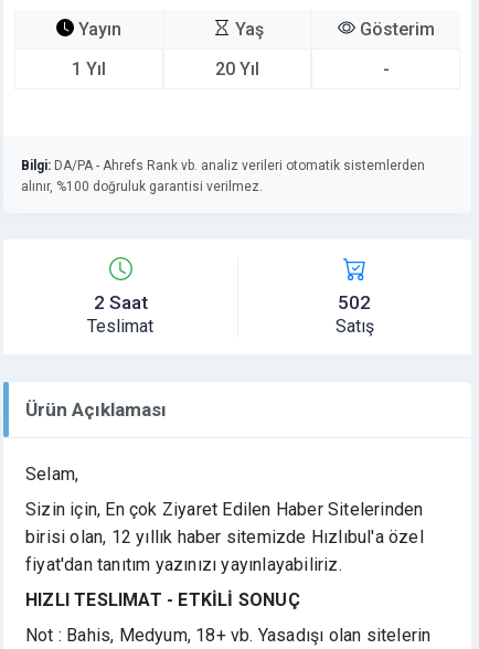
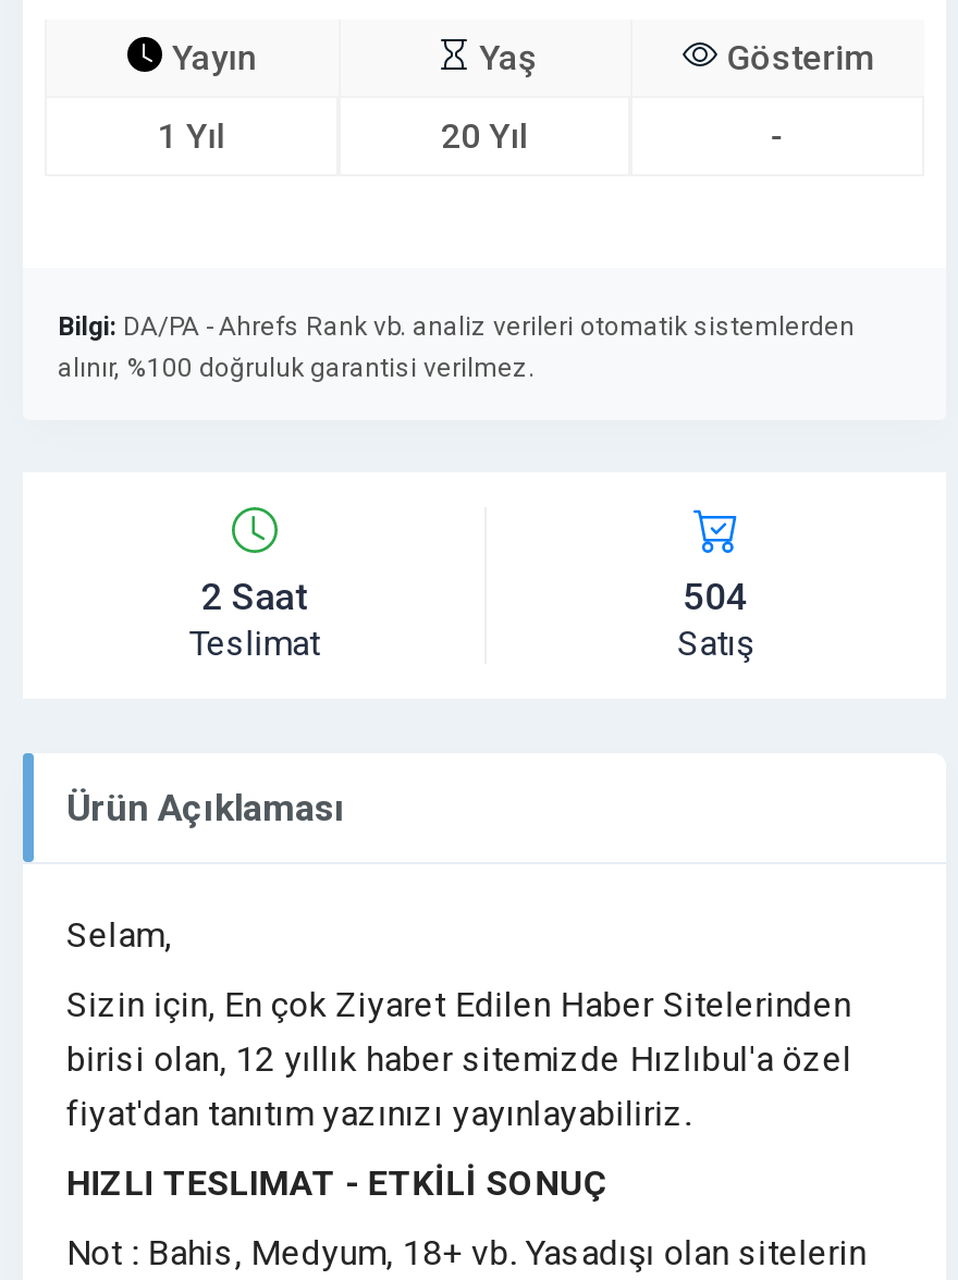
- 502
+ 504
